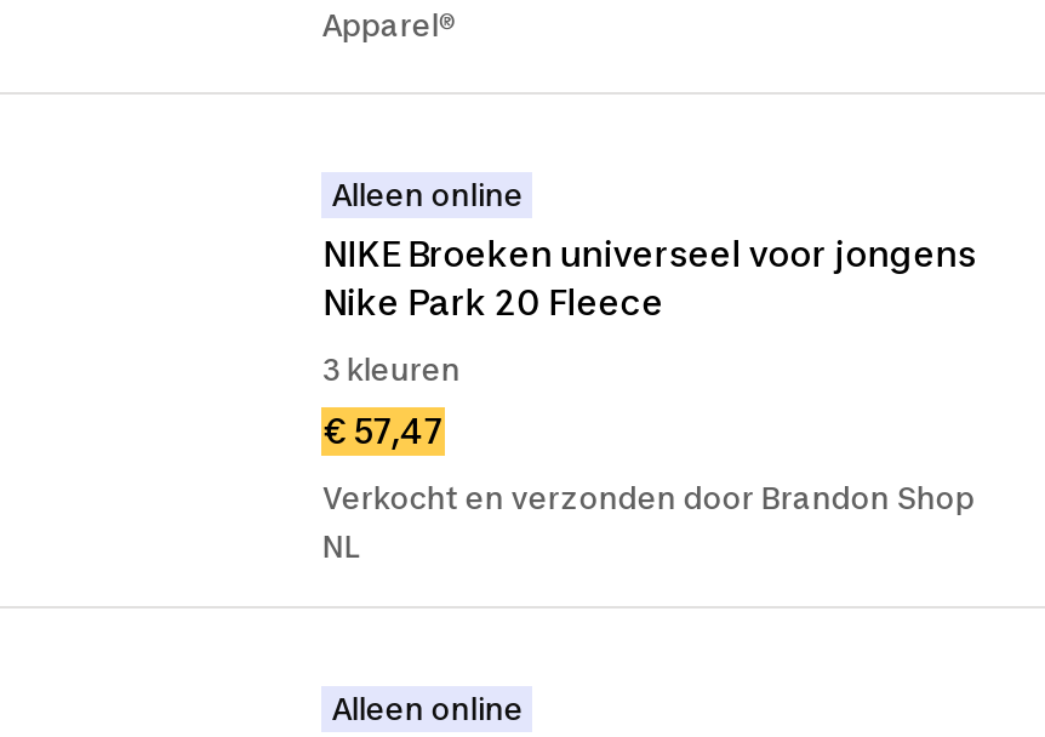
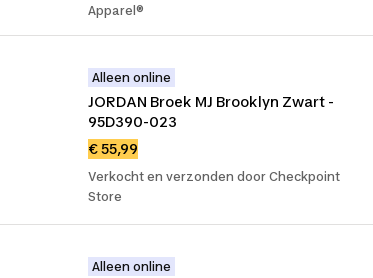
- NIKE Broeken universeel voor jongens
- Nike Park 20 Fleece
- 3 kleuren
- € 57,47
- Verkocht en verzonden door Brandon Shop
- NL
+ JORDAN Broek MJ Brooklyn Zwart -
+ 95D390-023
+ € 55,99
+ Verkocht en verzonden door Checkpoint
+ Store
